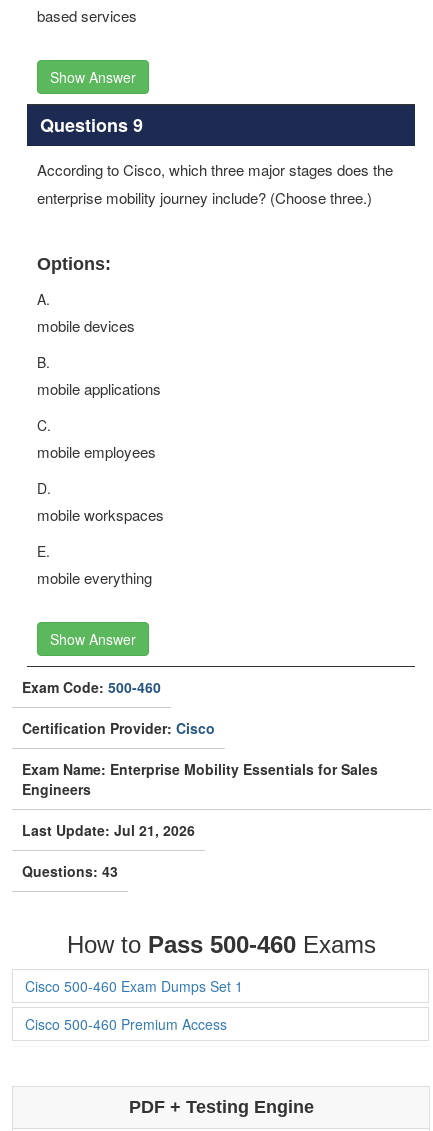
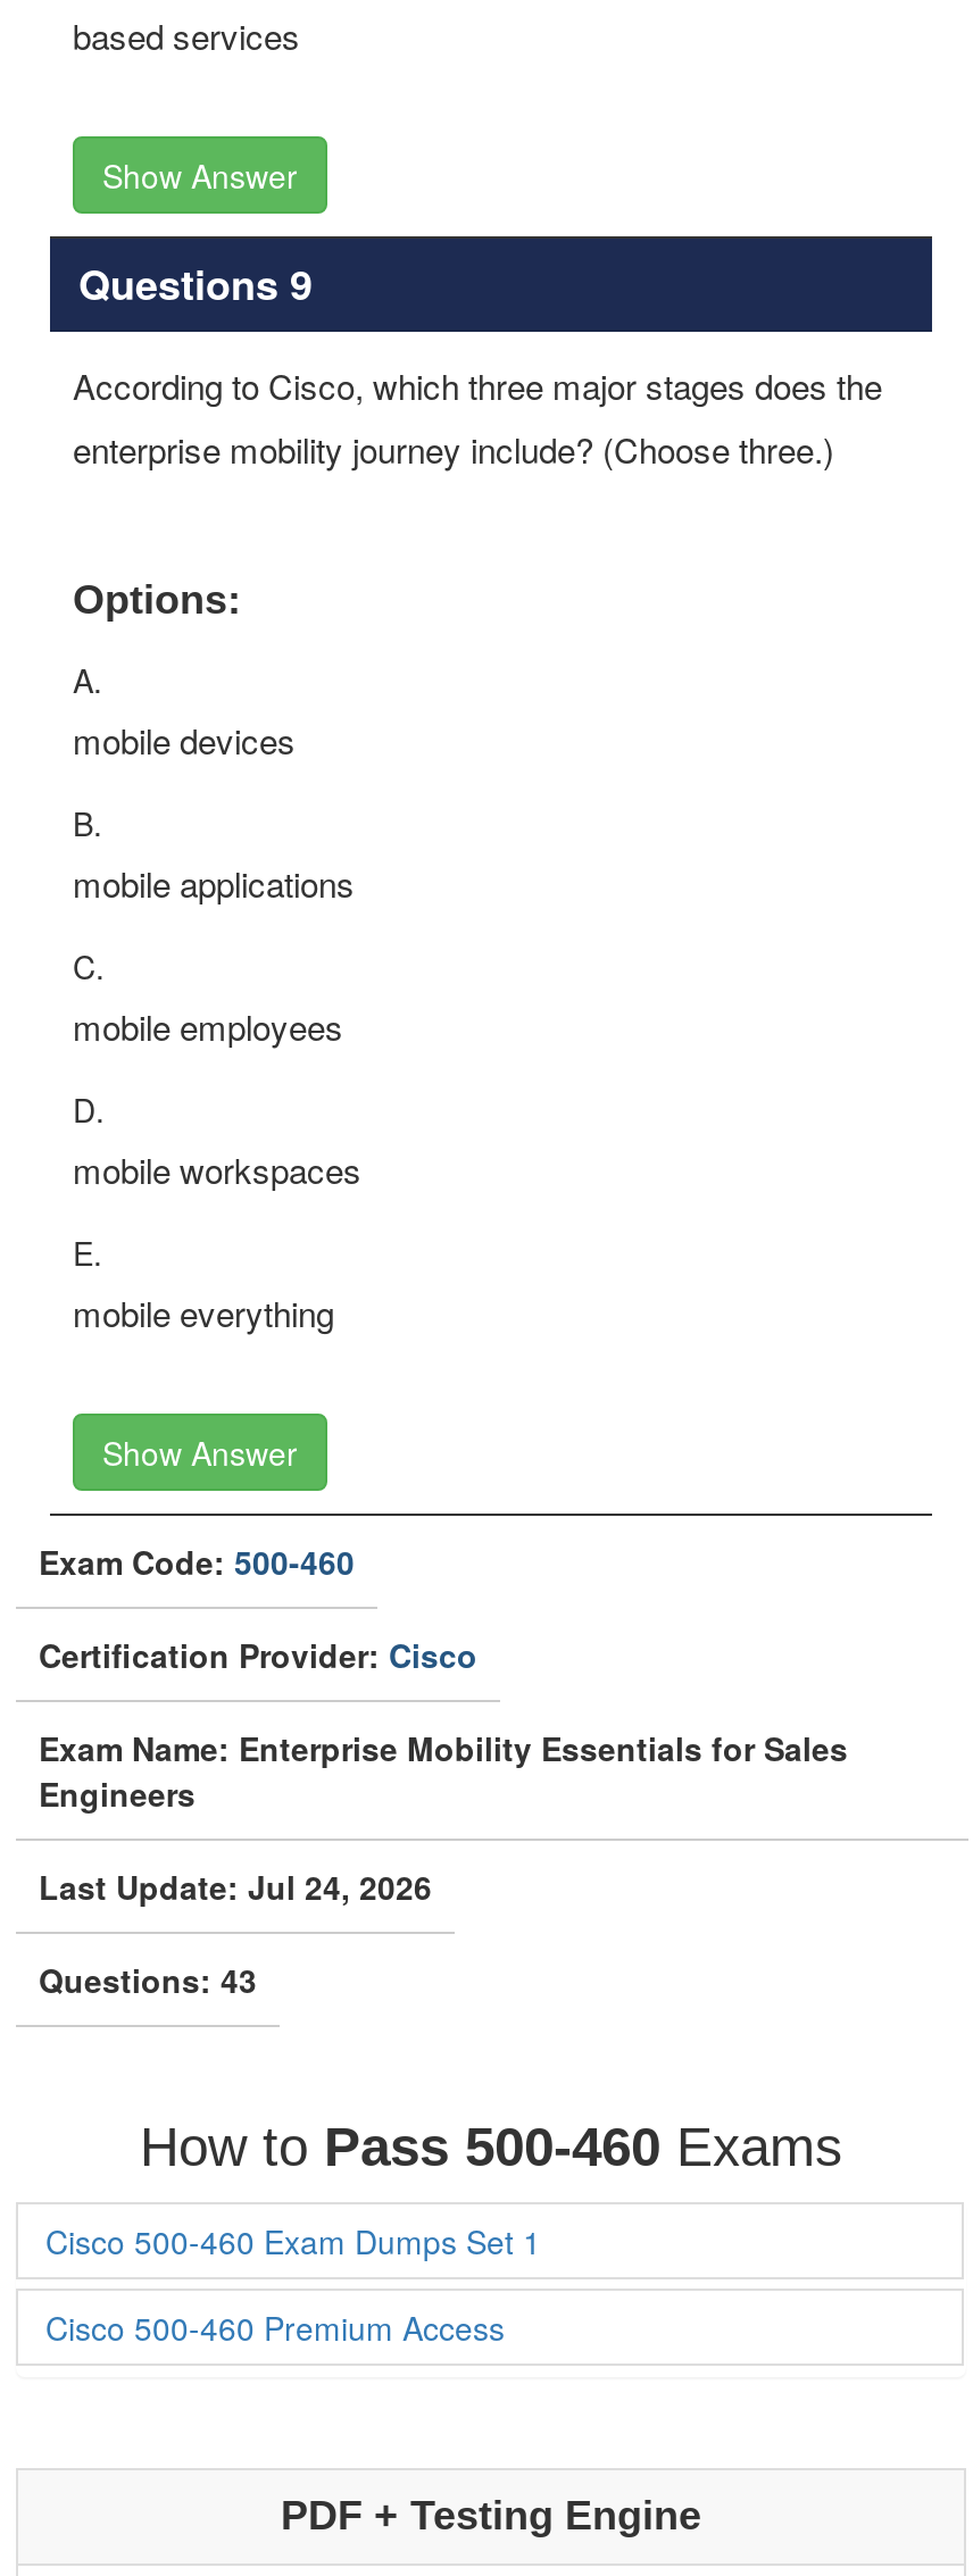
- Last Update: Jul 21, 2026
+ Last Update: Jul 24, 2026
